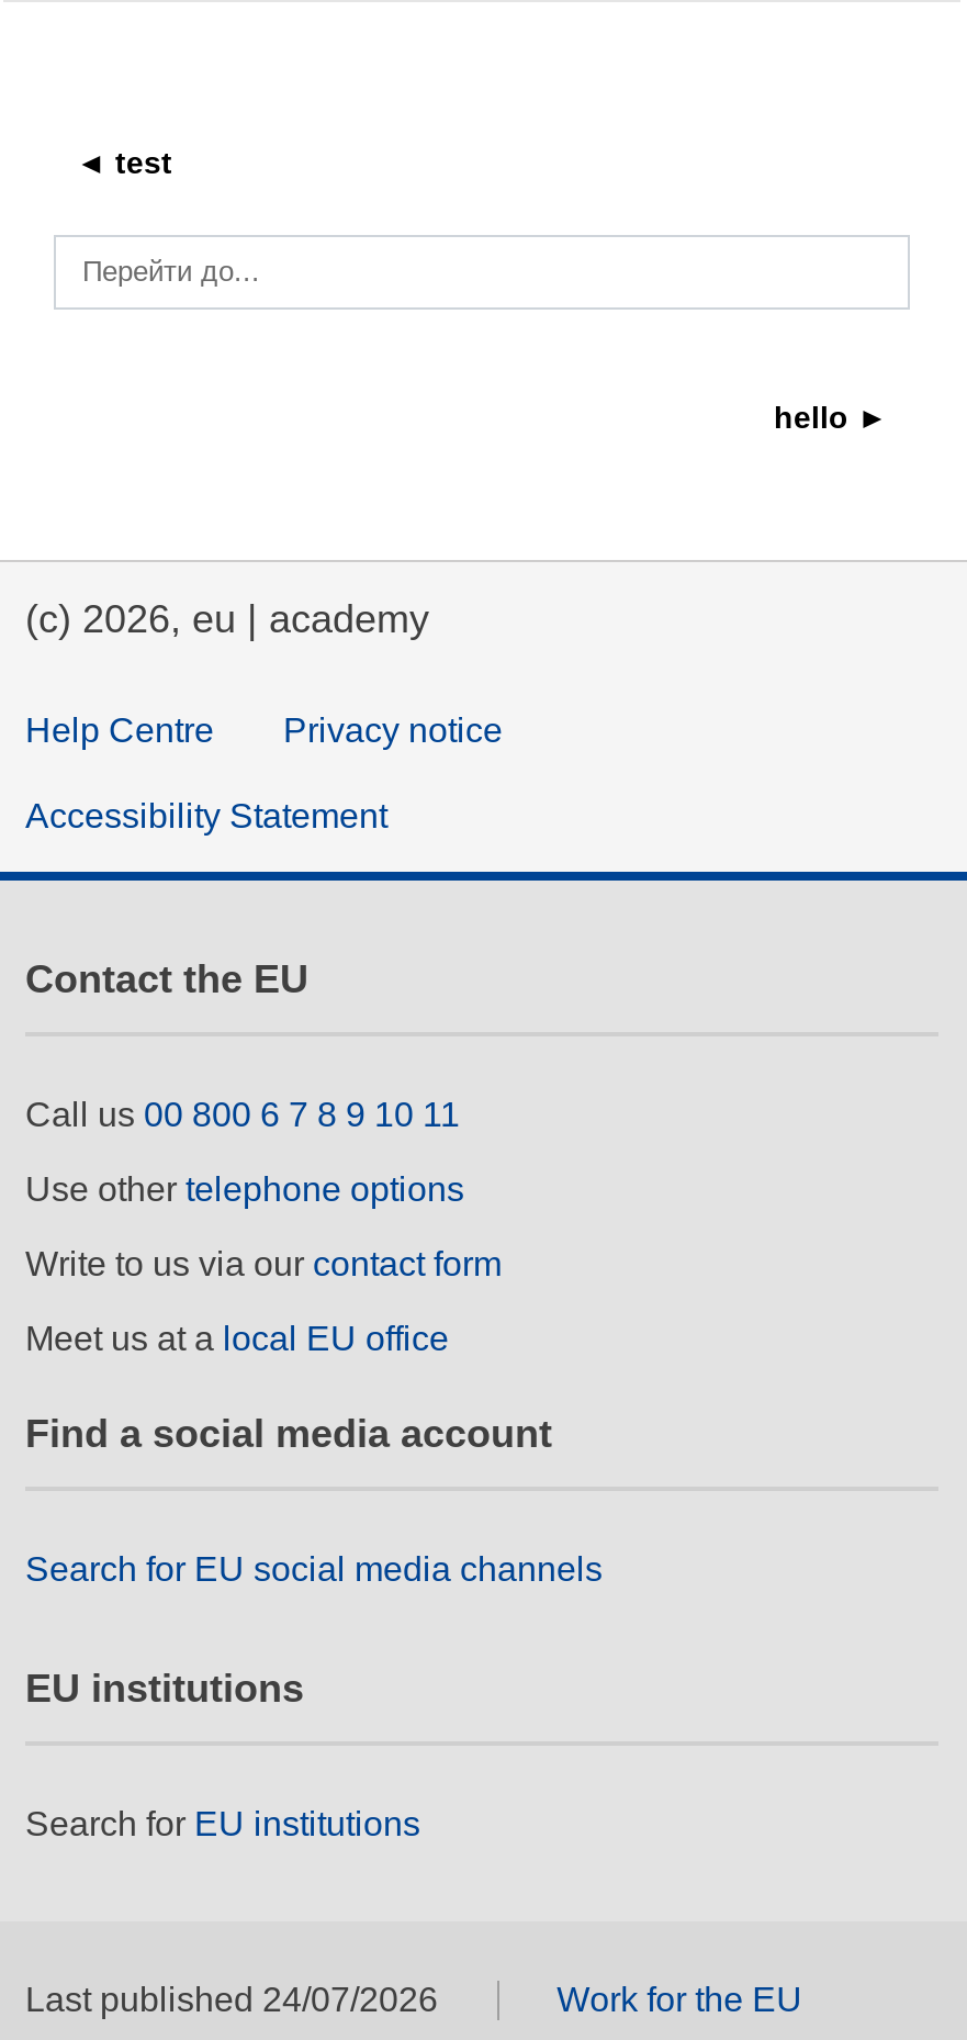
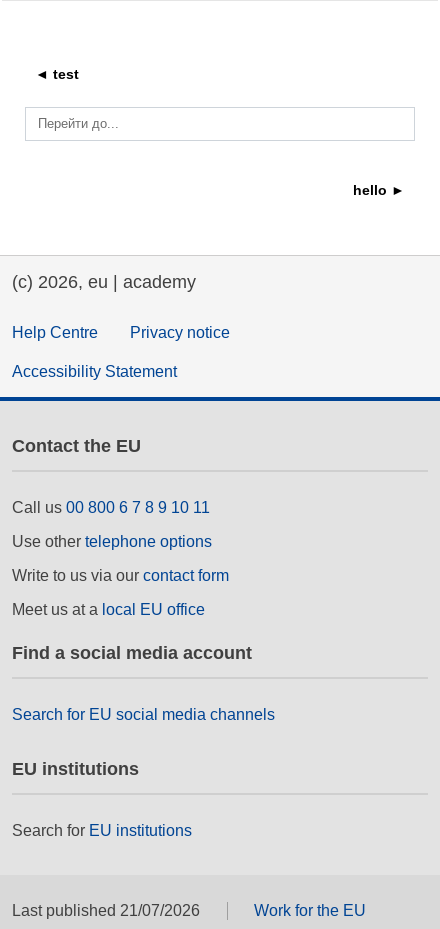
- Last published 24/07/2026
+ Last published 21/07/2026
